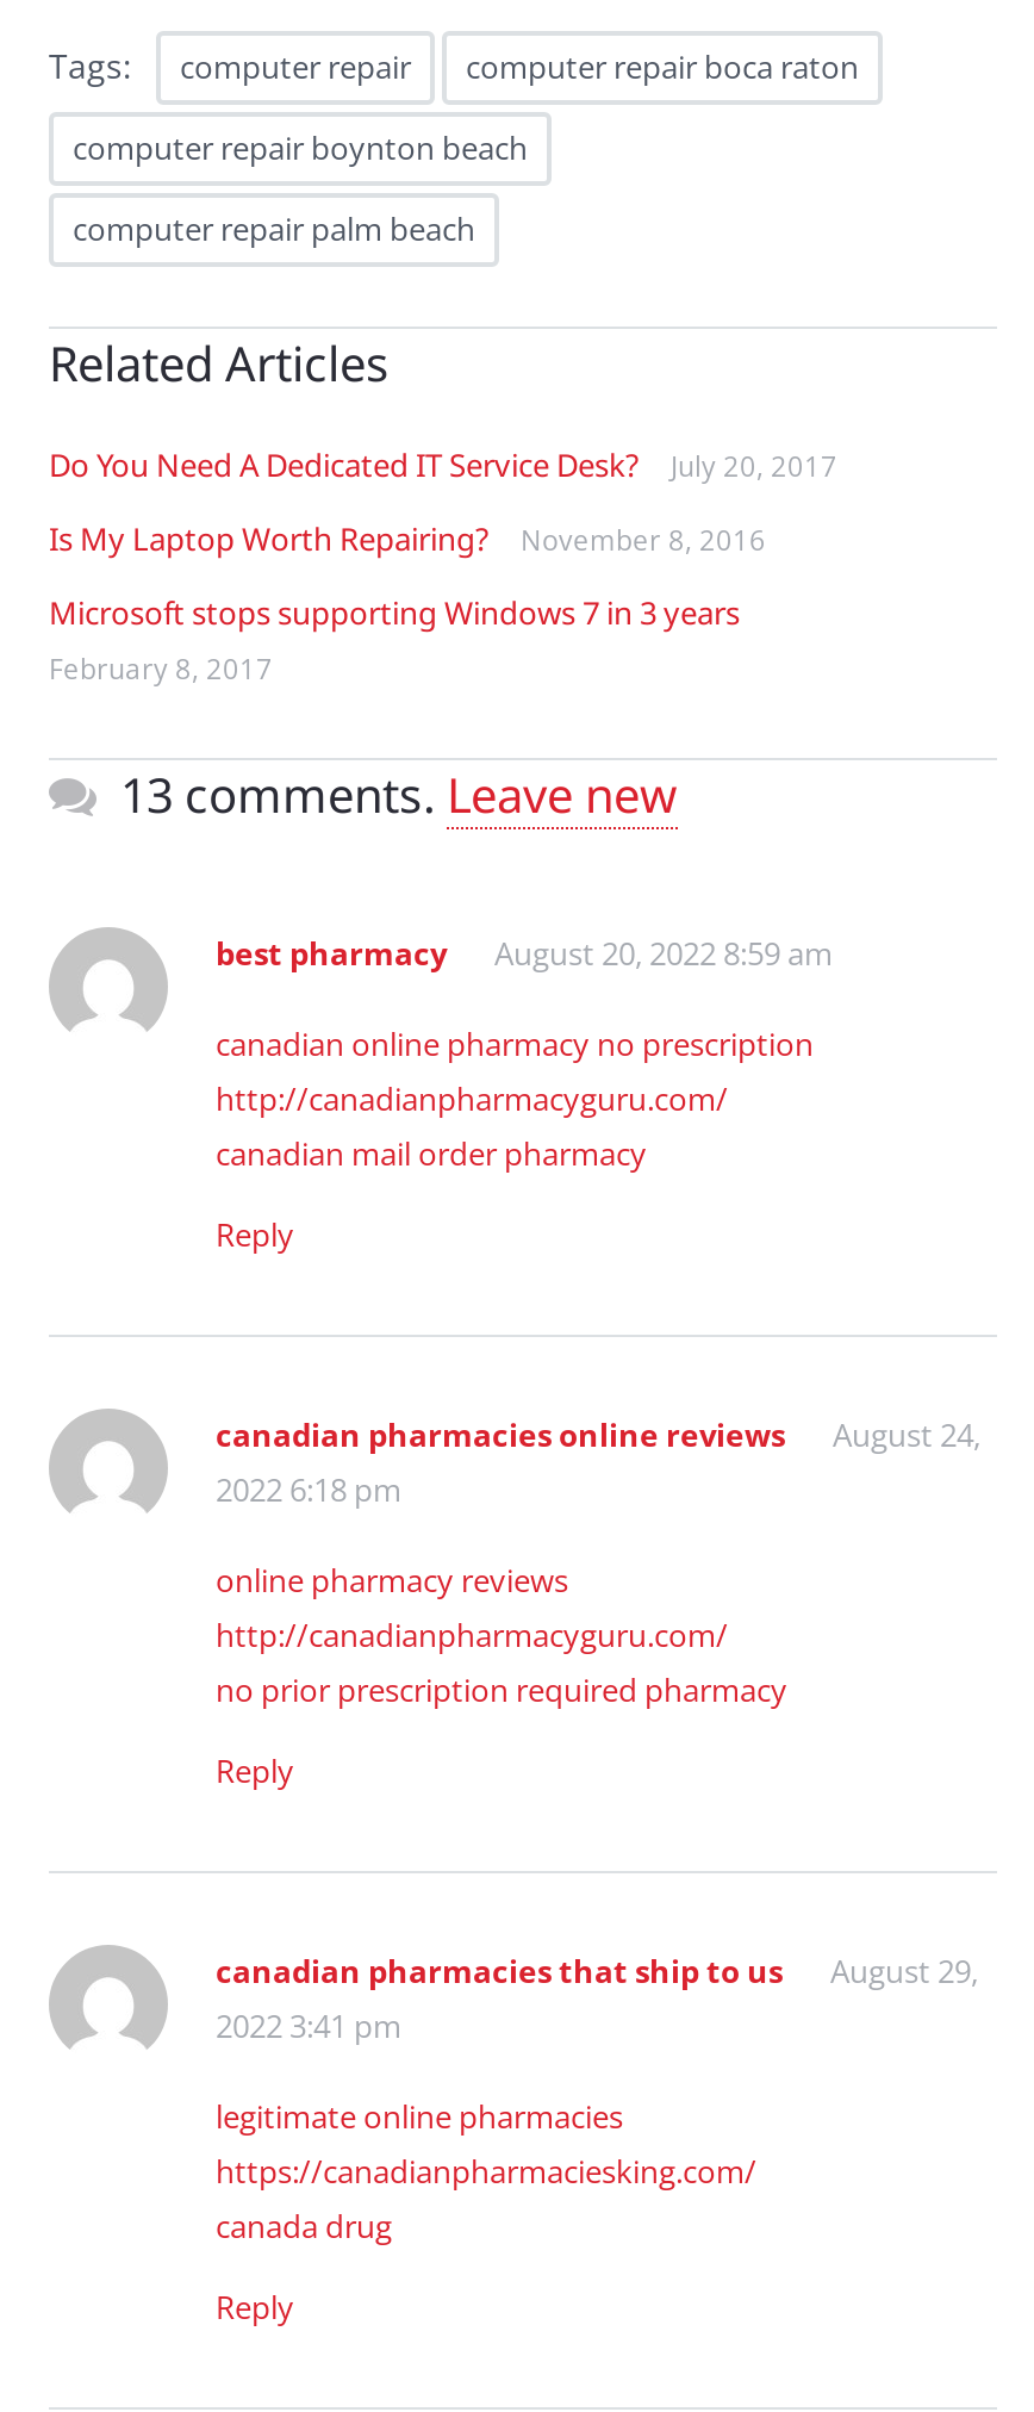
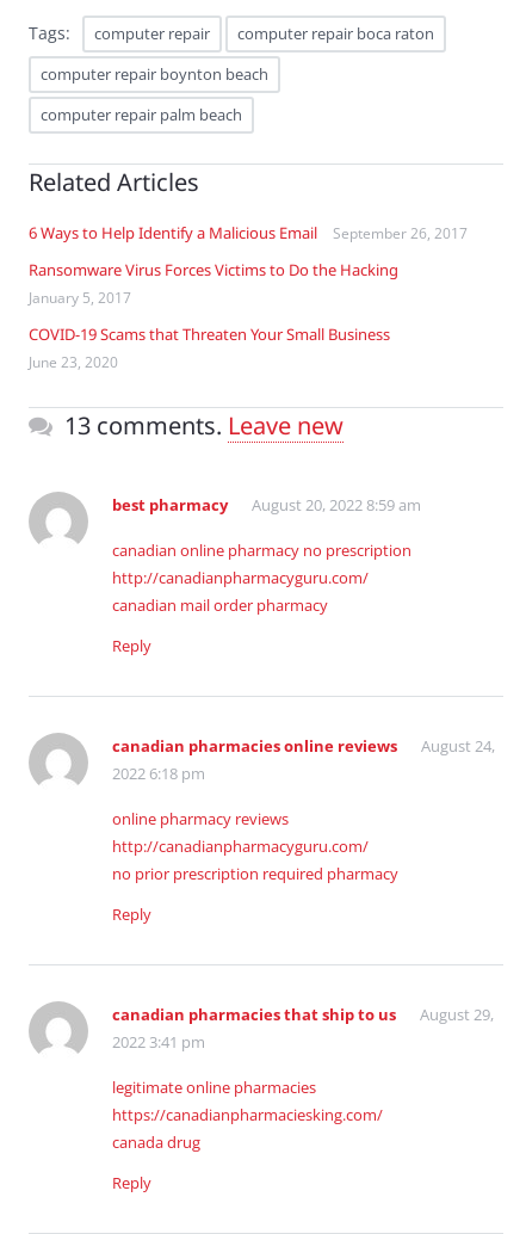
- Do You Need A Dedicated IT Service Desk?
- July 20, 2017
+ 6 Ways to Help Identify a Malicious Email
+ September 26, 2017

- Is My Laptop Worth Repairing?
- November 8, 2016
+ Ransomware Virus Forces Victims to Do the Hacking
+ January 5, 2017

- Microsoft stops supporting Windows 7 in 3 years
- February 8, 2017
+ COVID-19 Scams that Threaten Your Small Business
+ June 23, 2020
